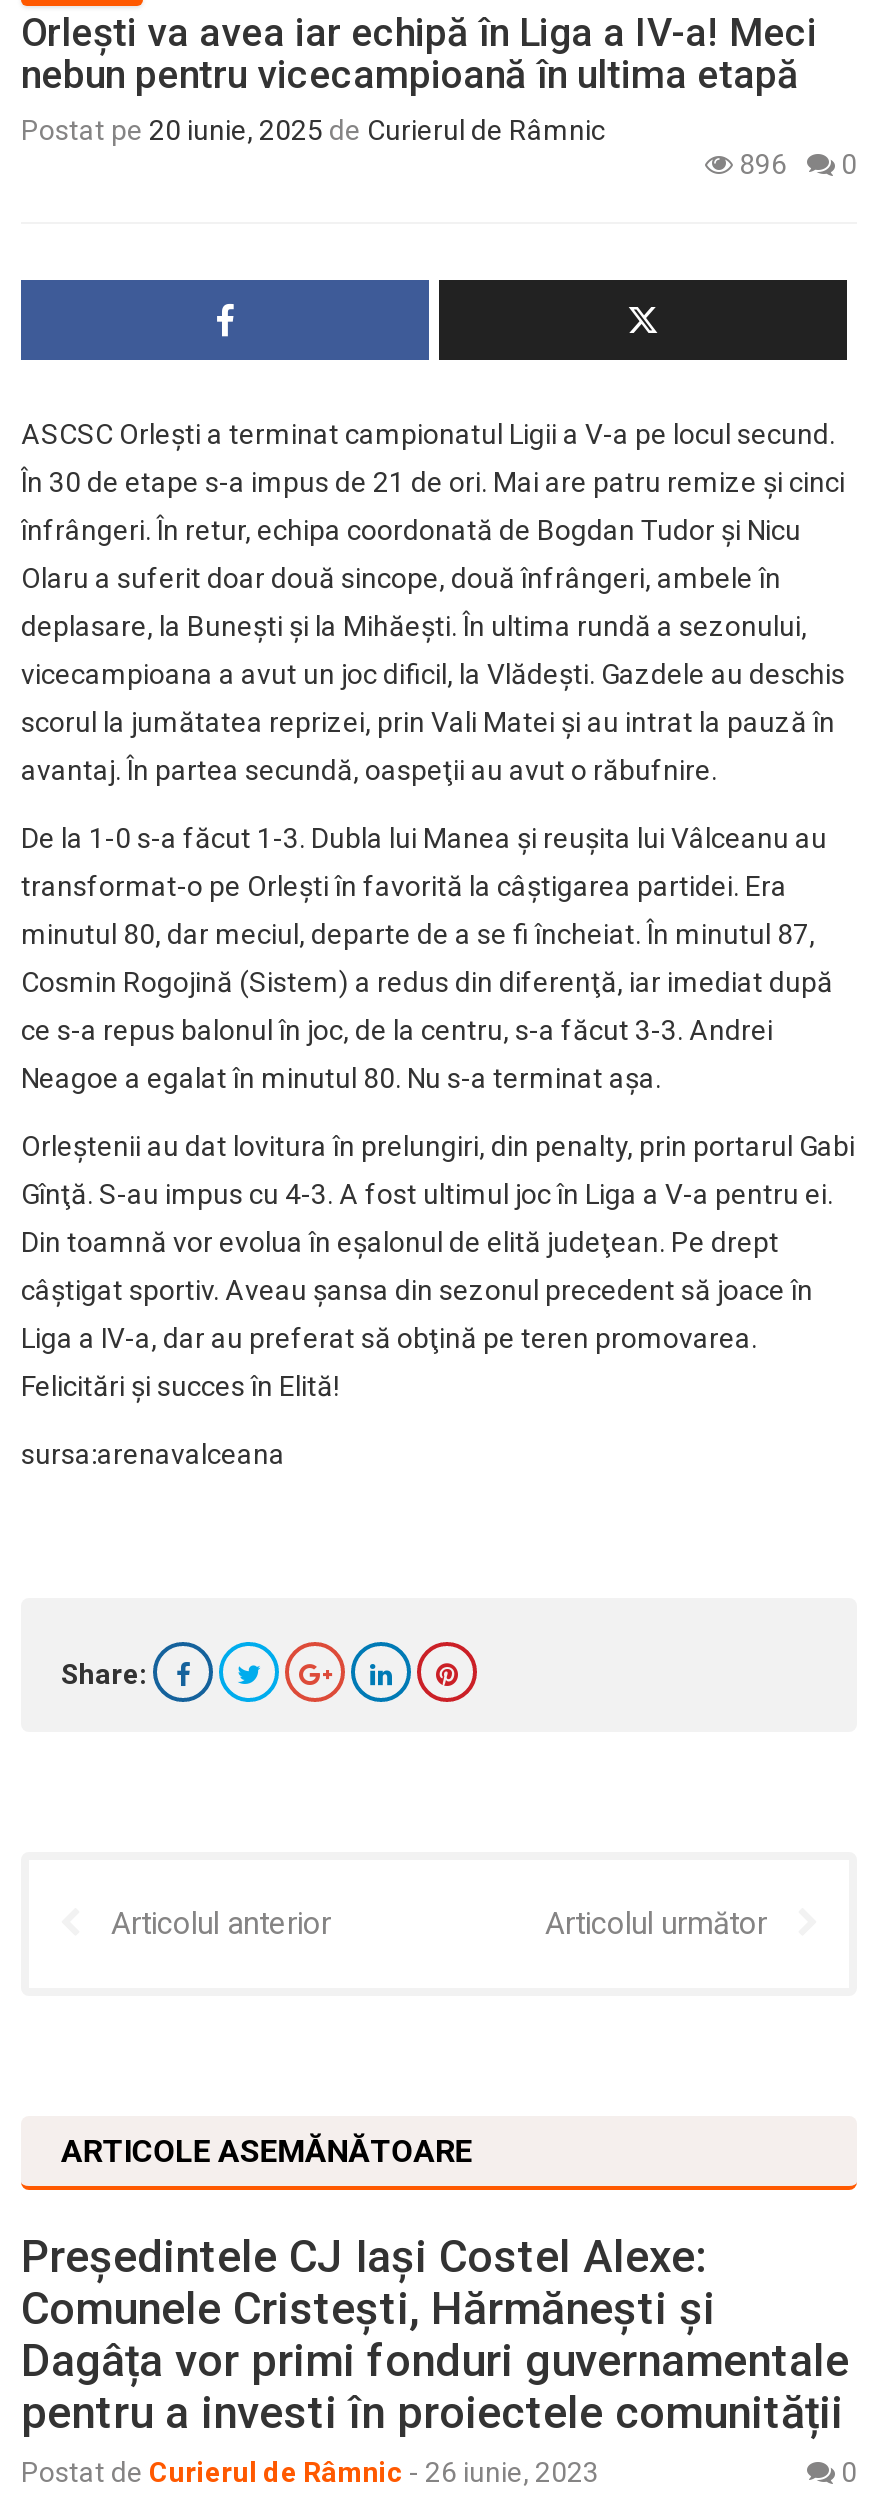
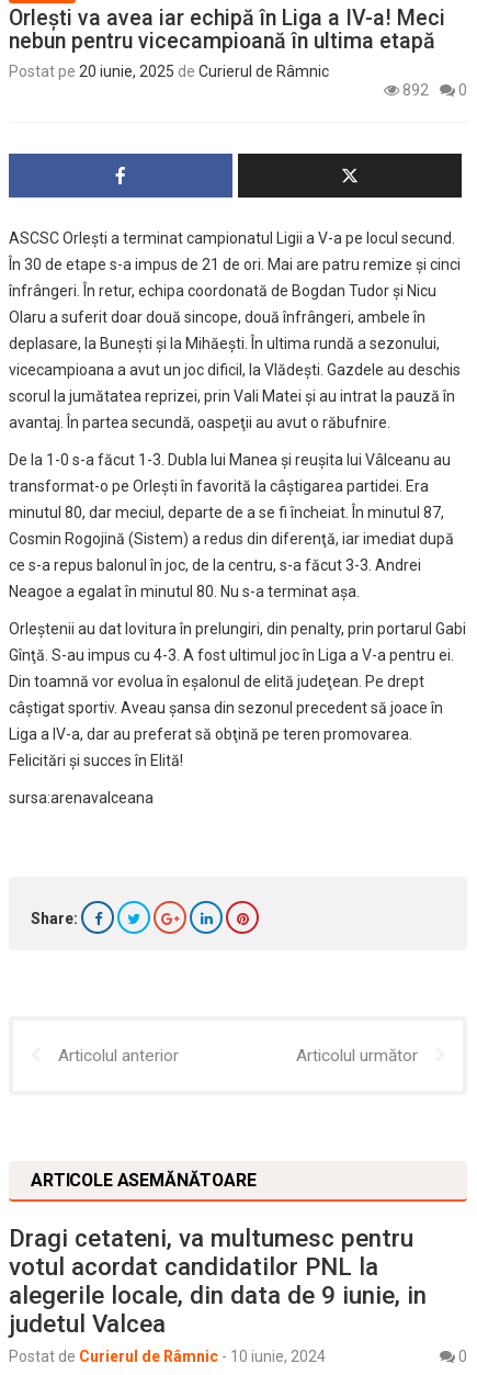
- 896 0
+ 892 0

- Președintele CJ Iași Costel Alexe:
- Comunele Cristești, Hărmănești și
- Dagâța vor primi fonduri guvernamentale
- pentru a investi în proiectele comunității
- Postat de Curierul de Râmnic - 26 iunie, 2023
+ Dragi cetateni, va multumesc pentru
+ votul acordat candidatilor PNL la
+ alegerile locale, din data de 9 iunie, in
+ judetul Valcea
+ Postat de Curierul de Râmnic - 10 iunie, 2024
